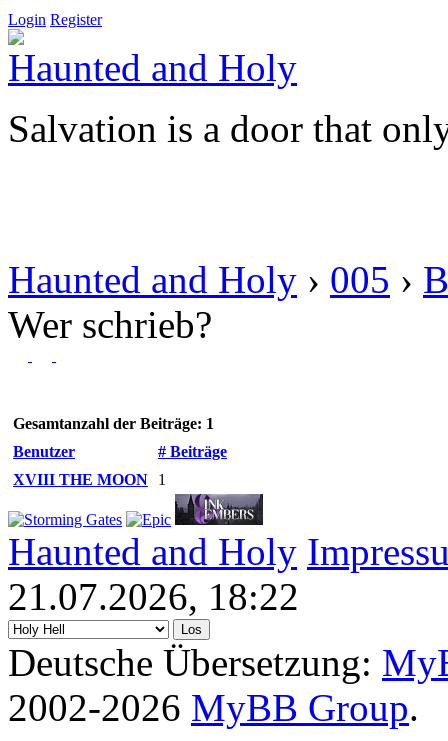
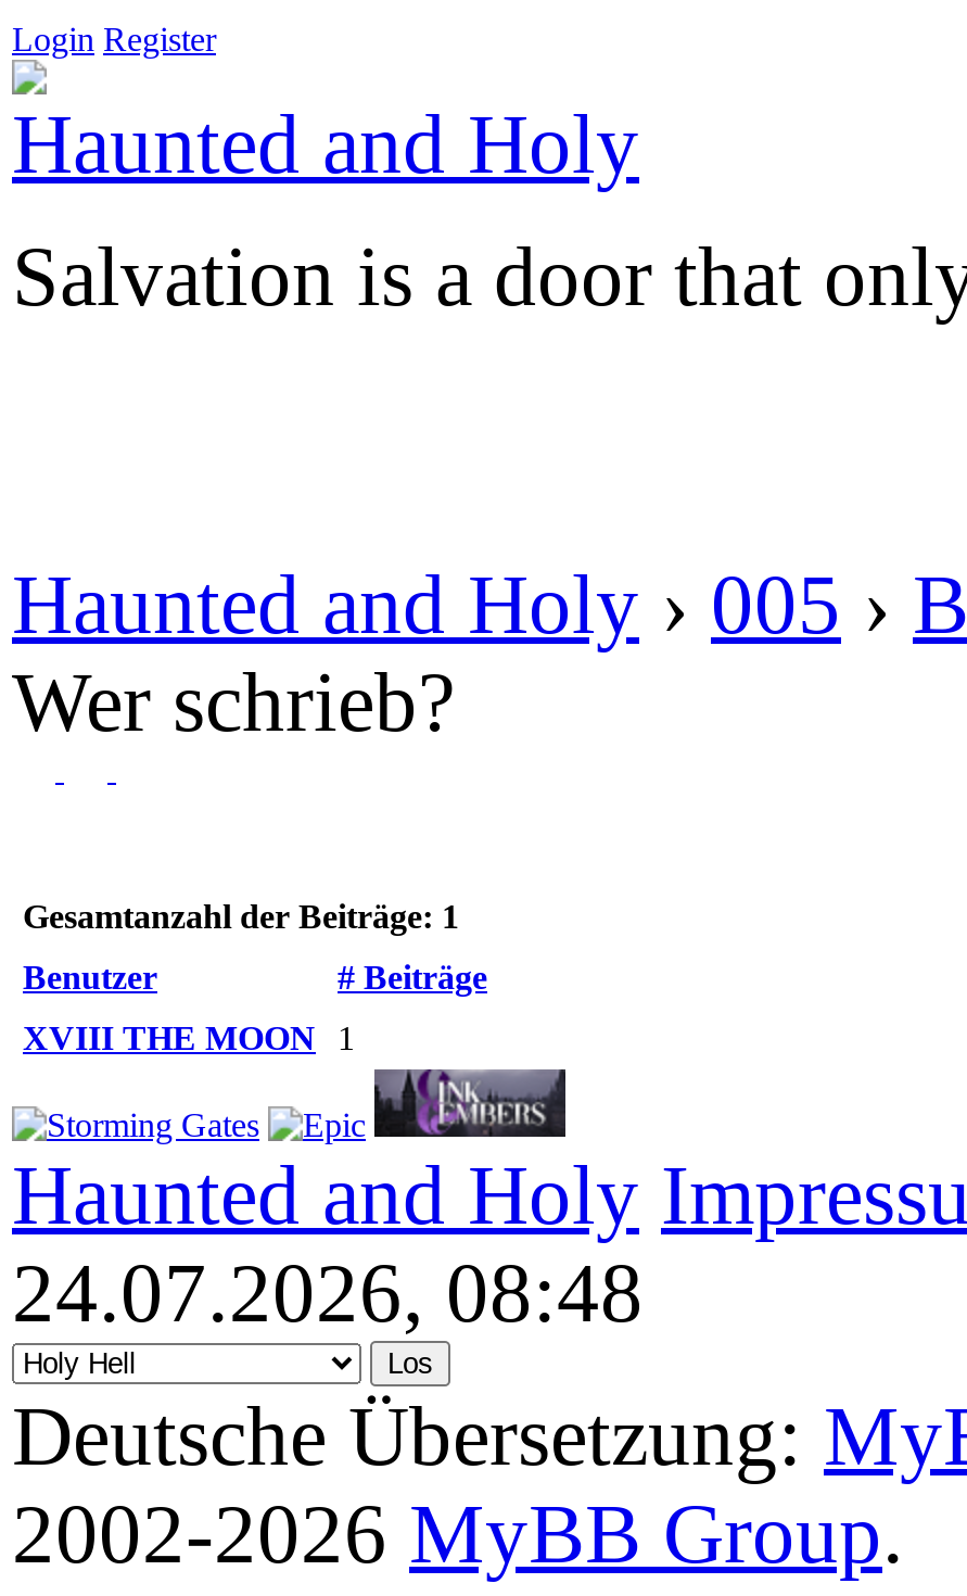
- 21.07.2026, 18:22
+ 24.07.2026, 08:48
